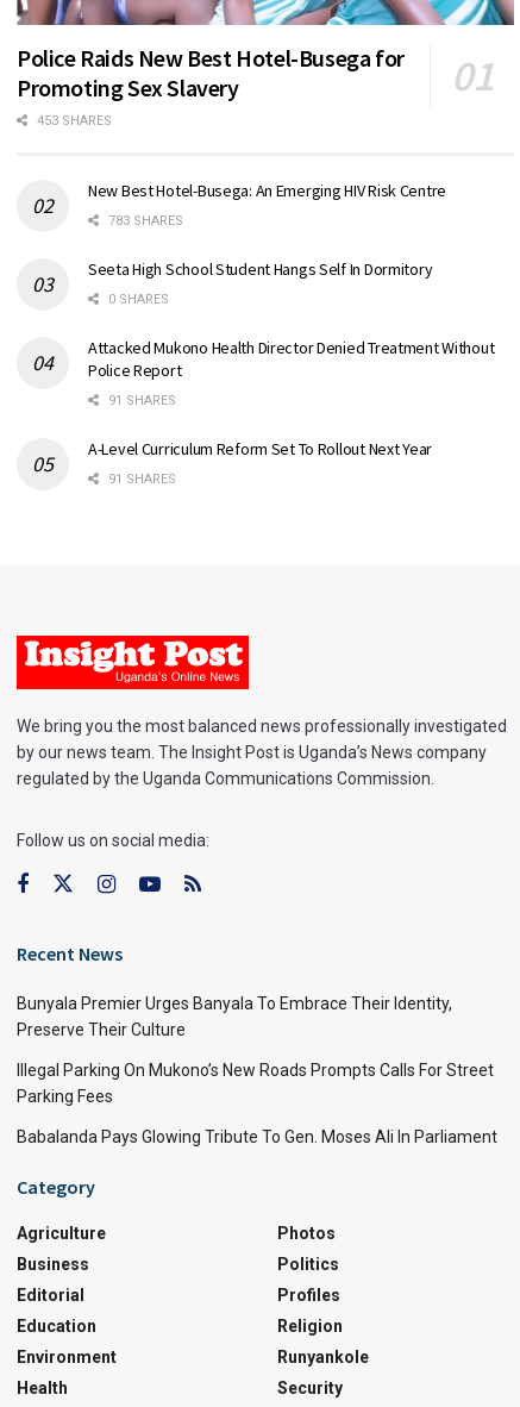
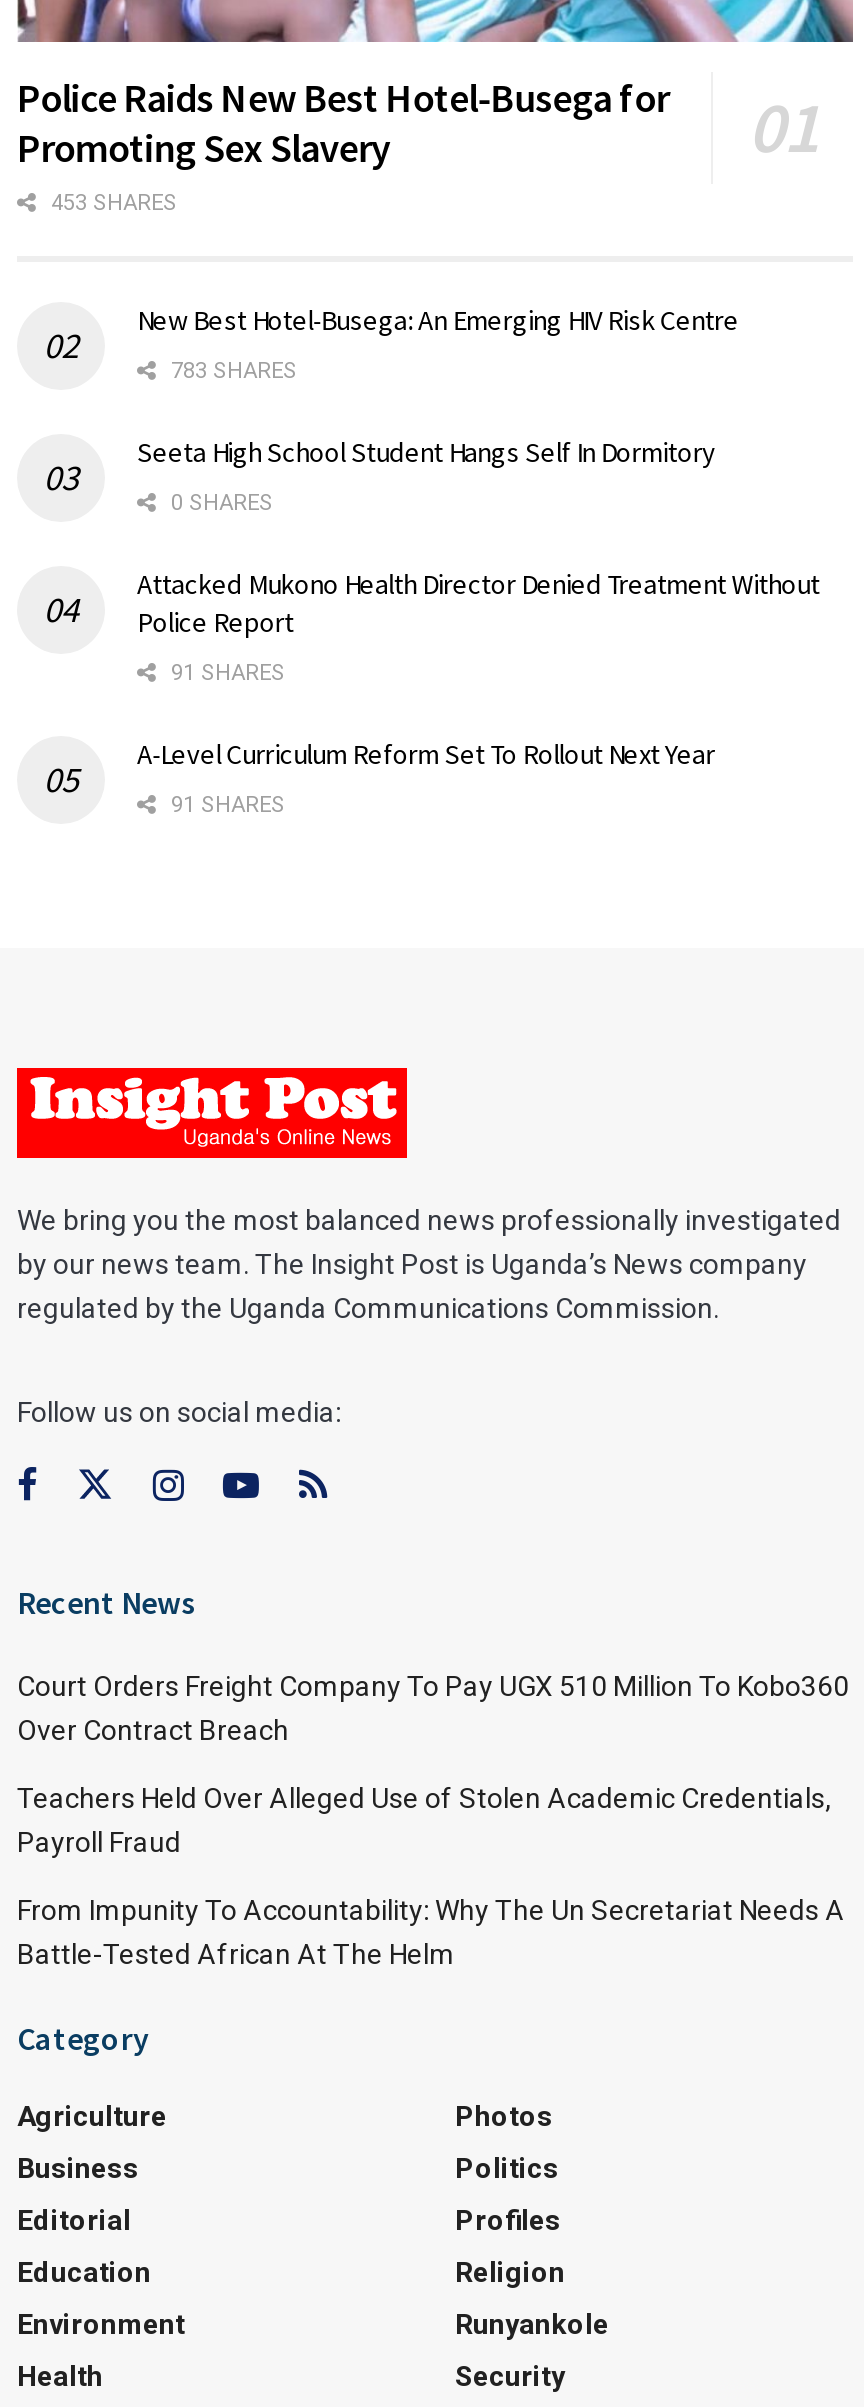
- Bunyala Premier Urges Banyala To Embrace Their Identity,
- Preserve Their Culture
+ Court Orders Freight Company To Pay UGX 510 Million To Kobo360
+ Over Contract Breach

- Illegal Parking On Mukono’s New Roads Prompts Calls For Street
- Parking Fees
+ Teachers Held Over Alleged Use of Stolen Academic Credentials,
+ Payroll Fraud

- Babalanda Pays Glowing Tribute To Gen. Moses Ali In Parliament
+ From Impunity To Accountability: Why The Un Secretariat Needs A
+ Battle-Tested African At The Helm
